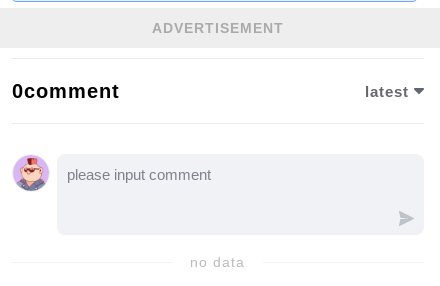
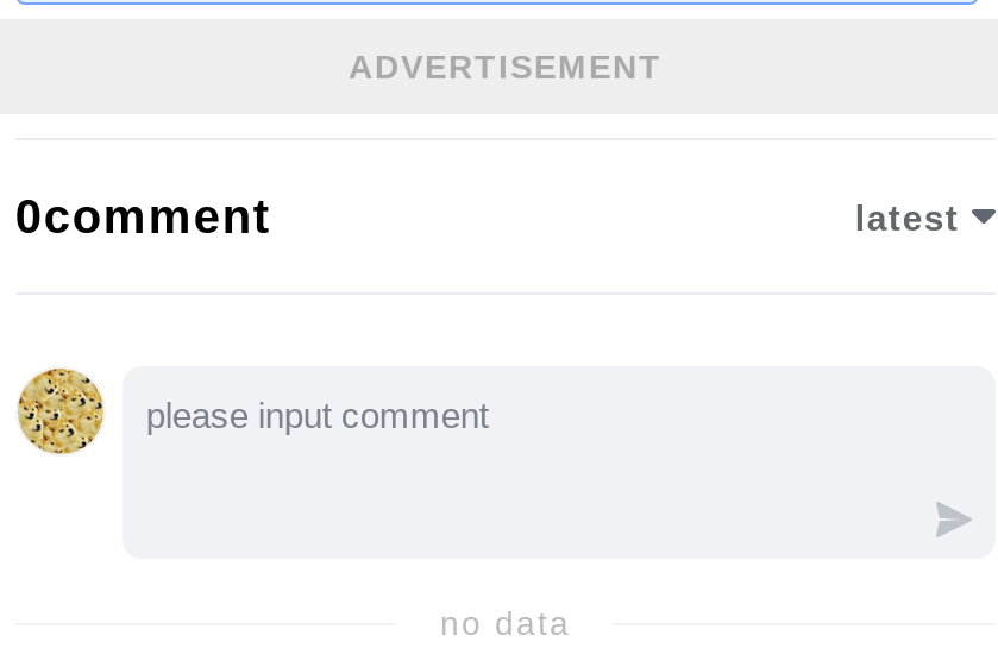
- [image]
+ [image]
